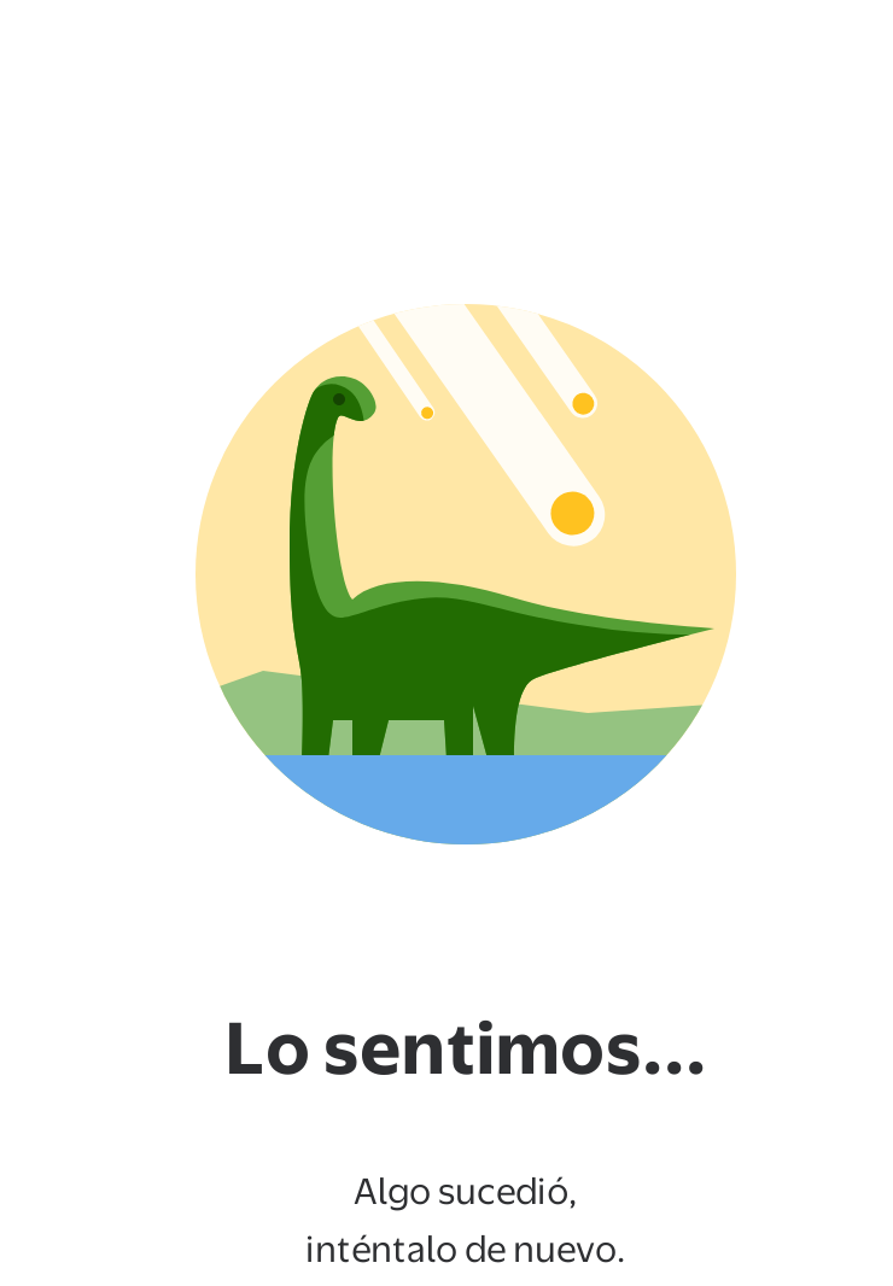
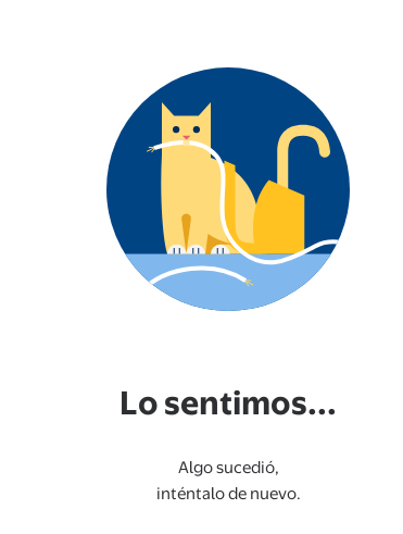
- [image]
+ [image]
